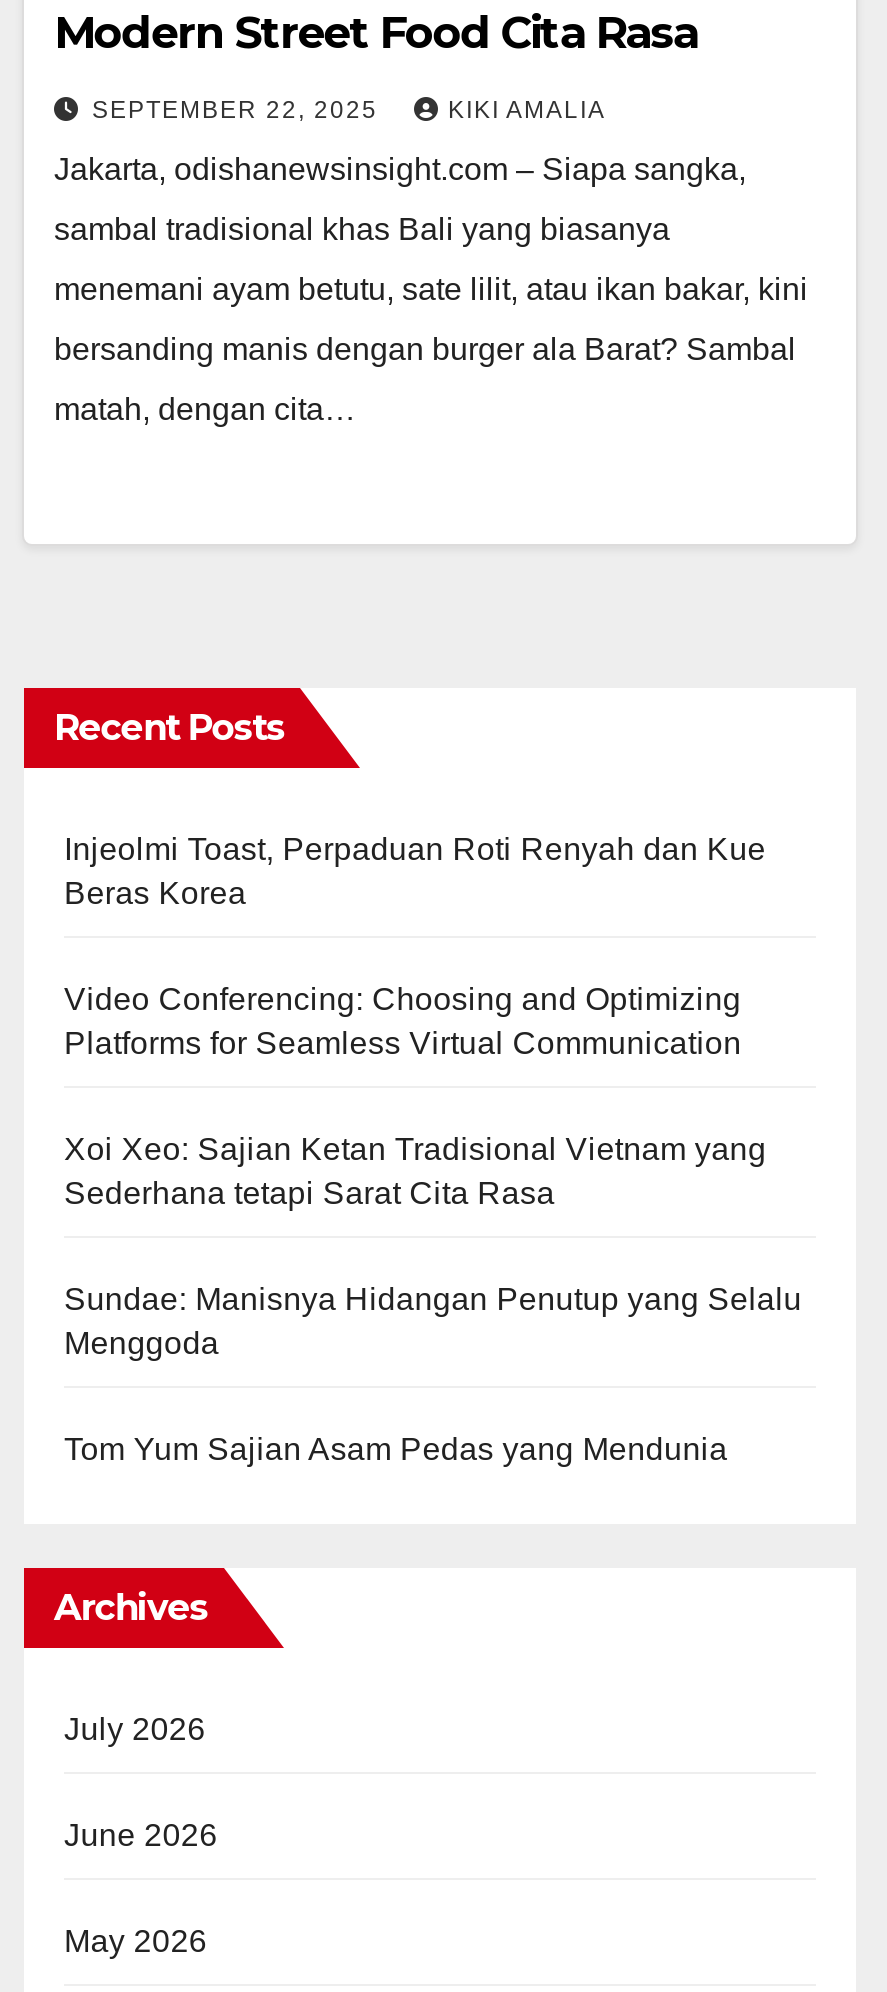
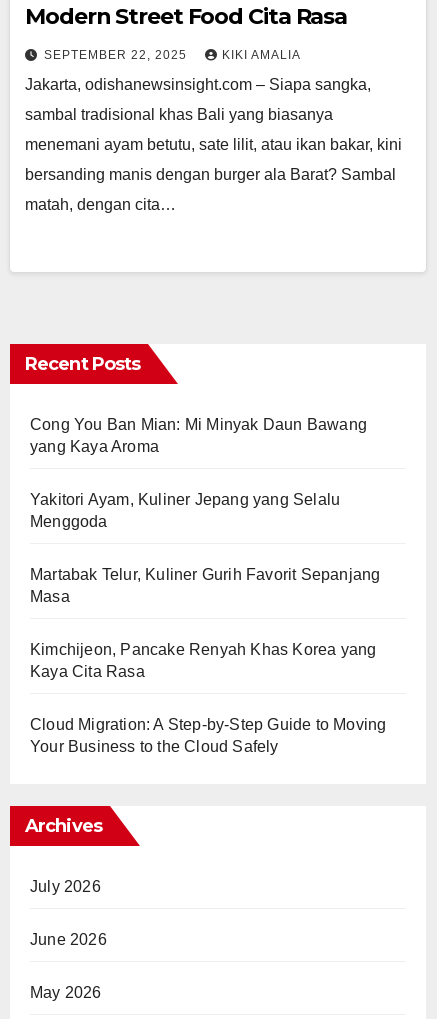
- Injeolmi Toast, Perpaduan Roti Renyah dan Kue
- Beras Korea
- Video Conferencing: Choosing and Optimizing
- Platforms for Seamless Virtual Communication
- Xoi Xeo: Sajian Ketan Tradisional Vietnam yang
- Sederhana tetapi Sarat Cita Rasa
- Sundae: Manisnya Hidangan Penutup yang Selalu
+ Cong You Ban Mian: Mi Minyak Daun Bawang
+ yang Kaya Aroma
+ Yakitori Ayam, Kuliner Jepang yang Selalu

moved up: Menggoda

- Tom Yum Sajian Asam Pedas yang Mendunia
+ Martabak Telur, Kuliner Gurih Favorit Sepanjang
+ Masa
+ Kimchijeon, Pancake Renyah Khas Korea yang
+ Kaya Cita Rasa
+ Cloud Migration: A Step-by-Step Guide to Moving
+ Your Business to the Cloud Safely
